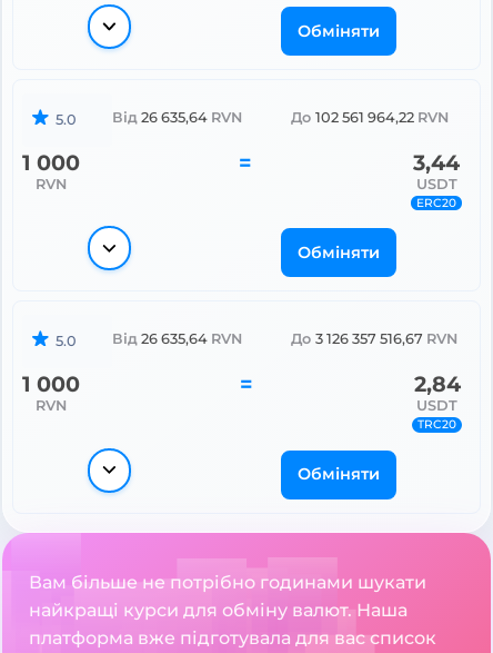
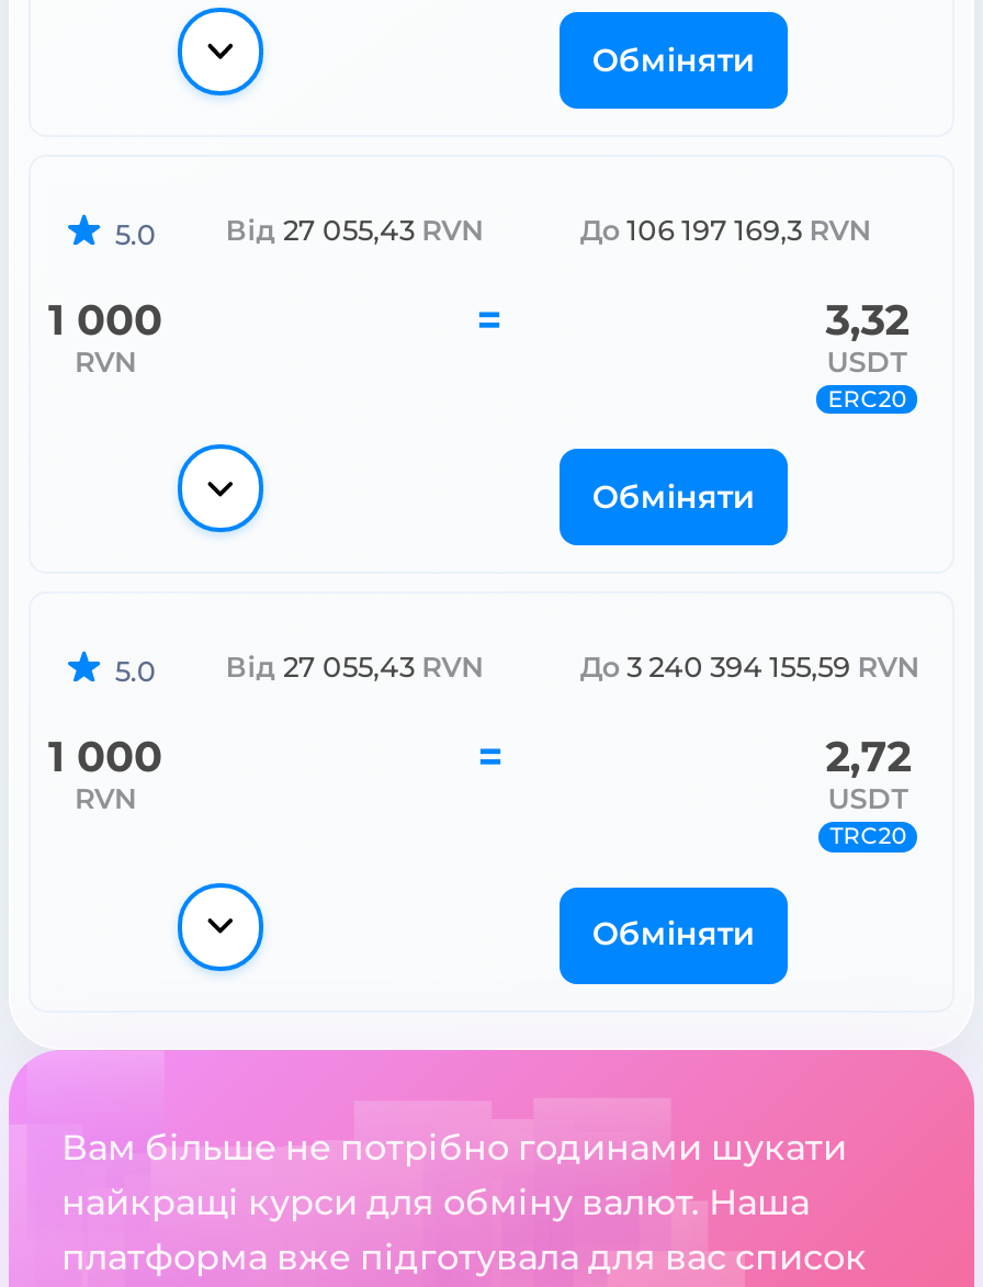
- Від 26 635,64 RVN
+ Від 27 055,43 RVN

- До 102 561 964,22 RVN
+ До 106 197 169,3 RVN

- 3,44
+ 3,32

- Від 26 635,64 RVN
+ Від 27 055,43 RVN

- До 3 126 357 516,67 RVN
+ До 3 240 394 155,59 RVN

- 2,84
+ 2,72
